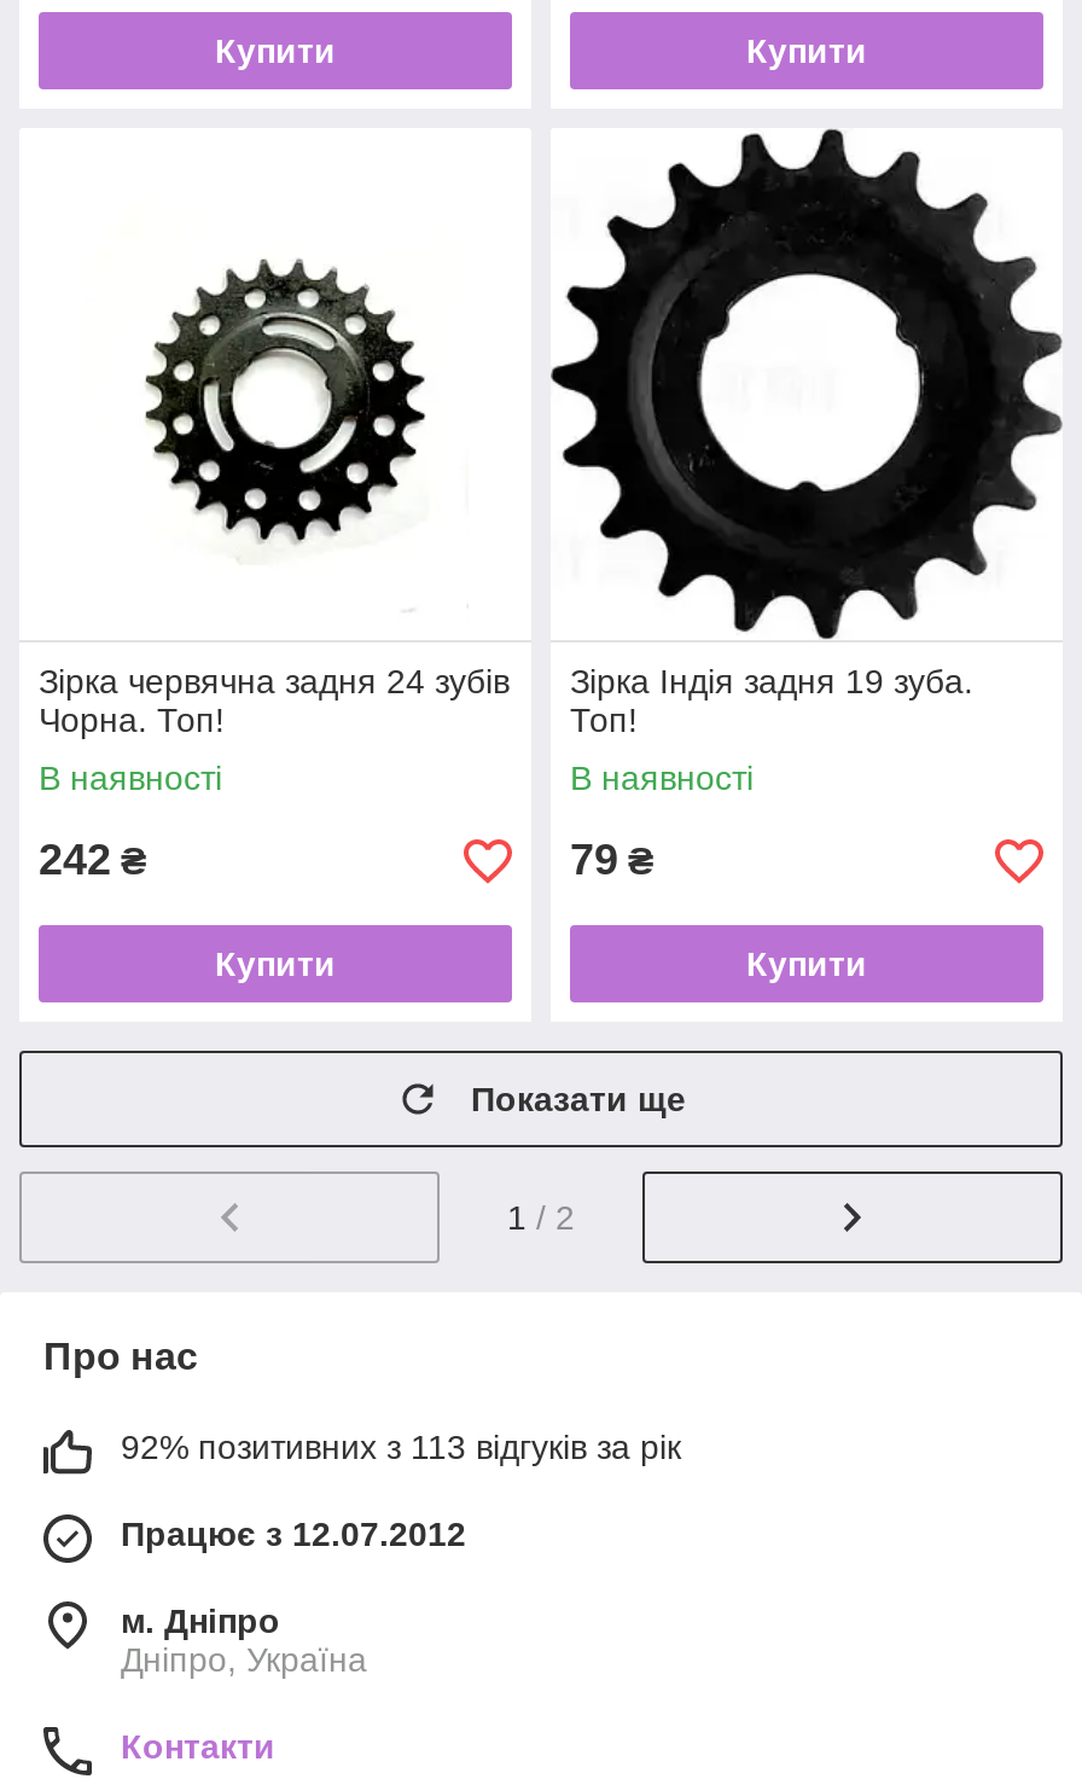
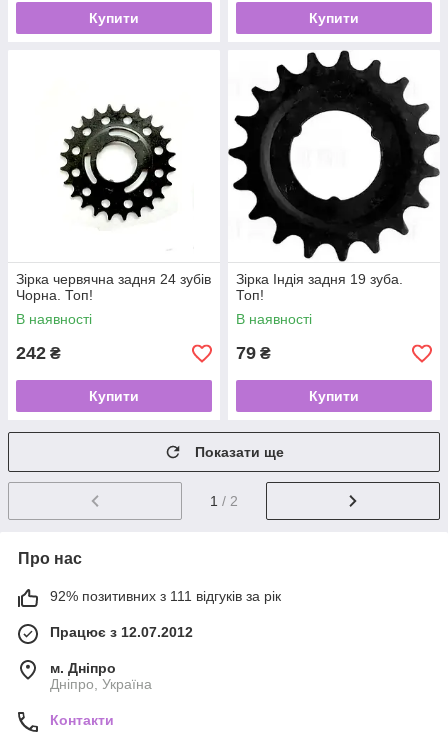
- 92% позитивних з 113 відгуків за рік
+ 92% позитивних з 111 відгуків за рік
